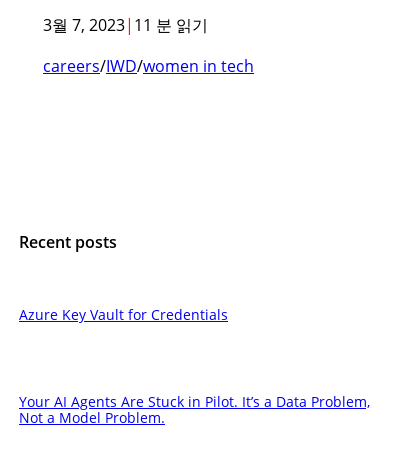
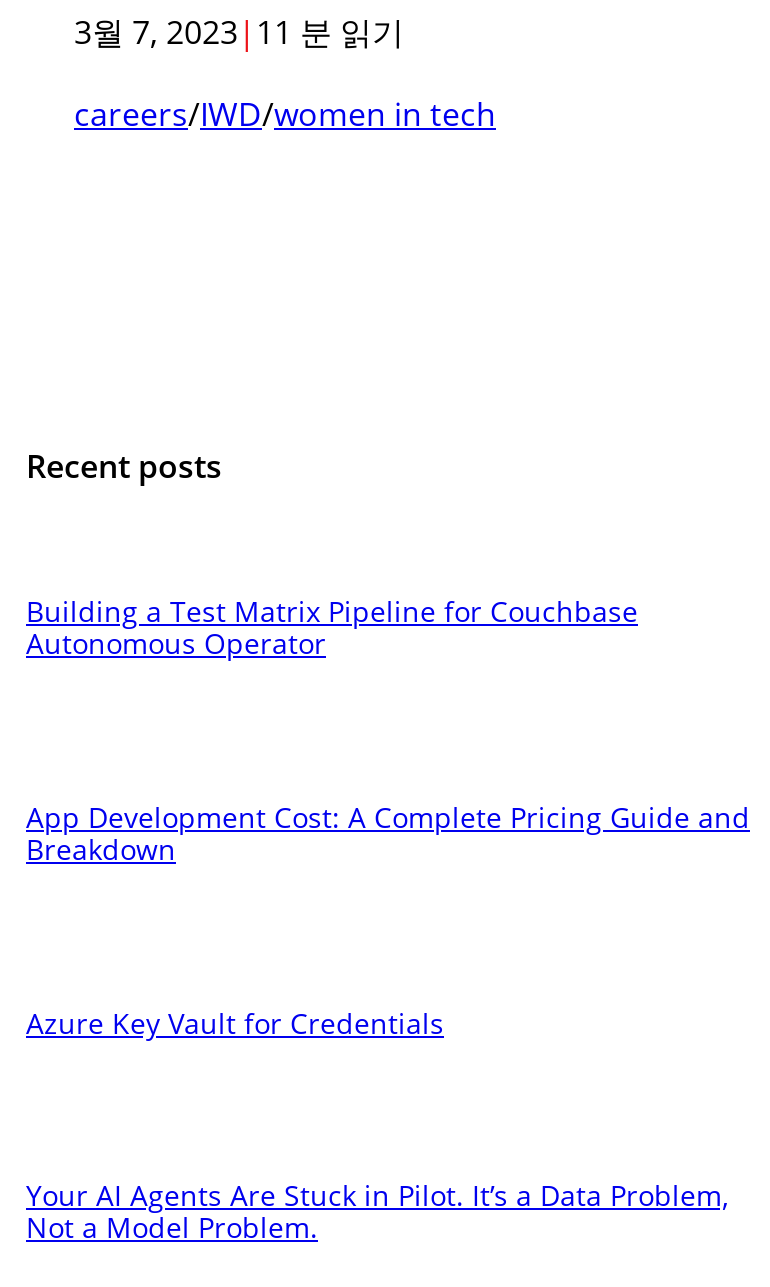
+ Building a Test Matrix Pipeline for Couchbase
+ Autonomous Operator

+ App Development Cost: A Complete Pricing Guide and
+ Breakdown
